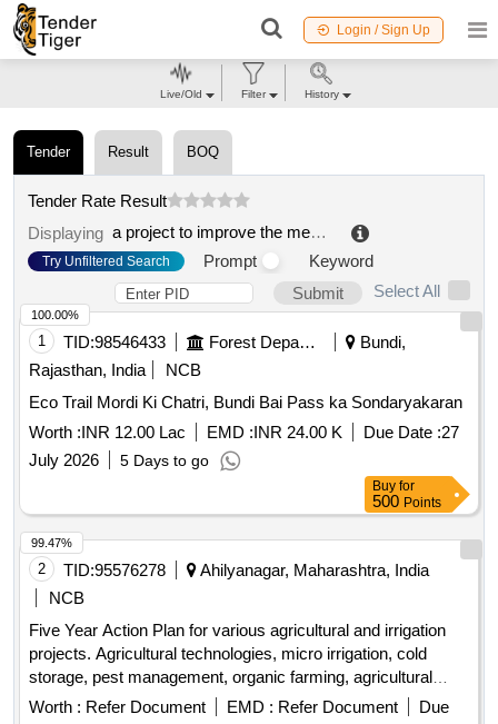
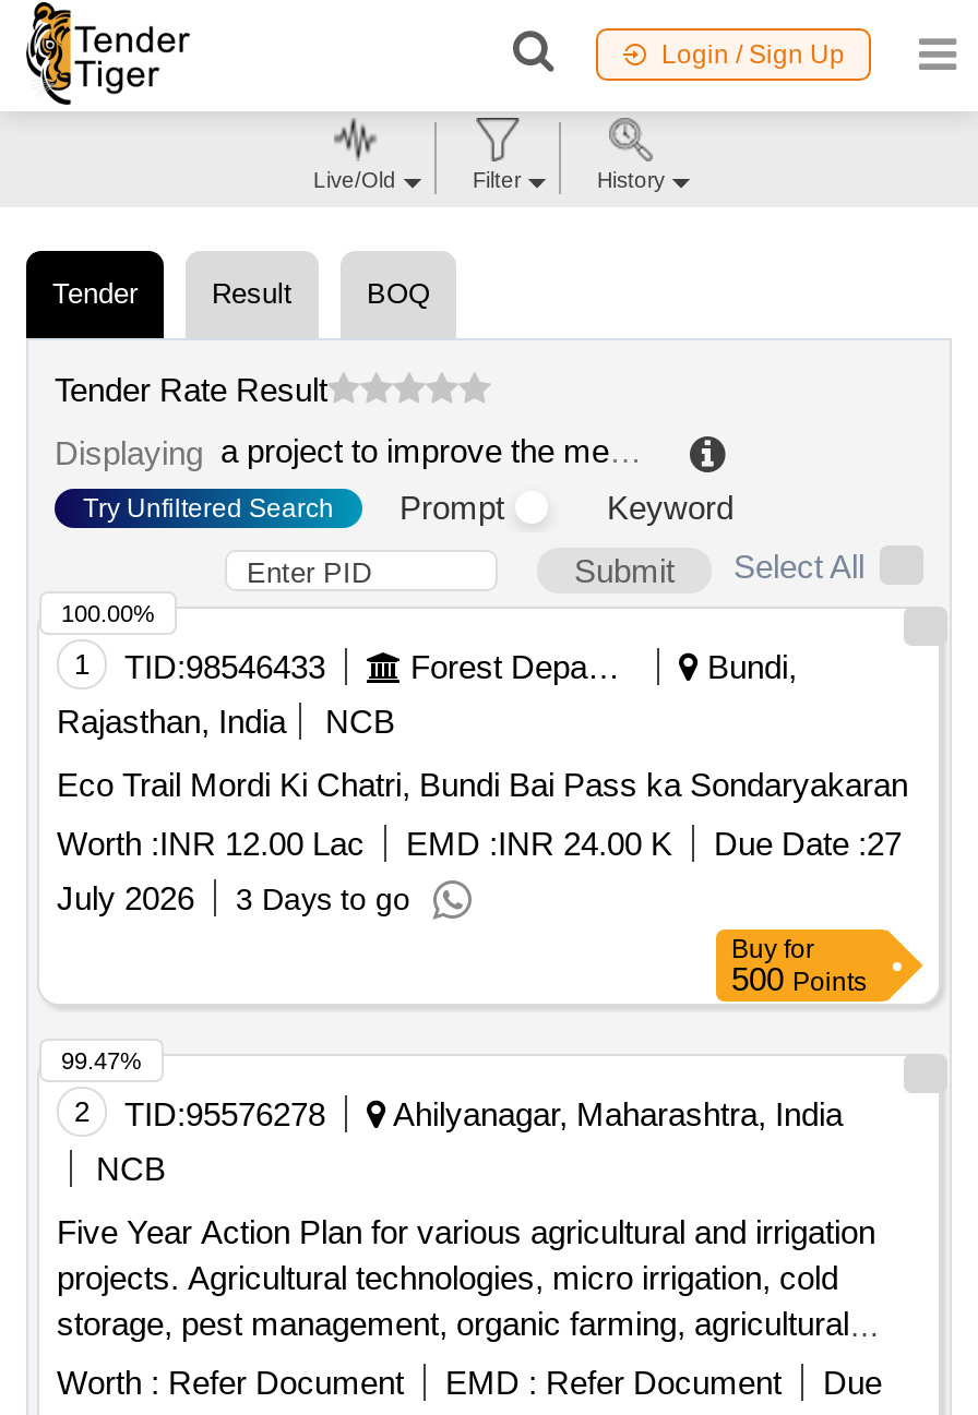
- July 2026 5 Days to go
+ July 2026 3 Days to go
